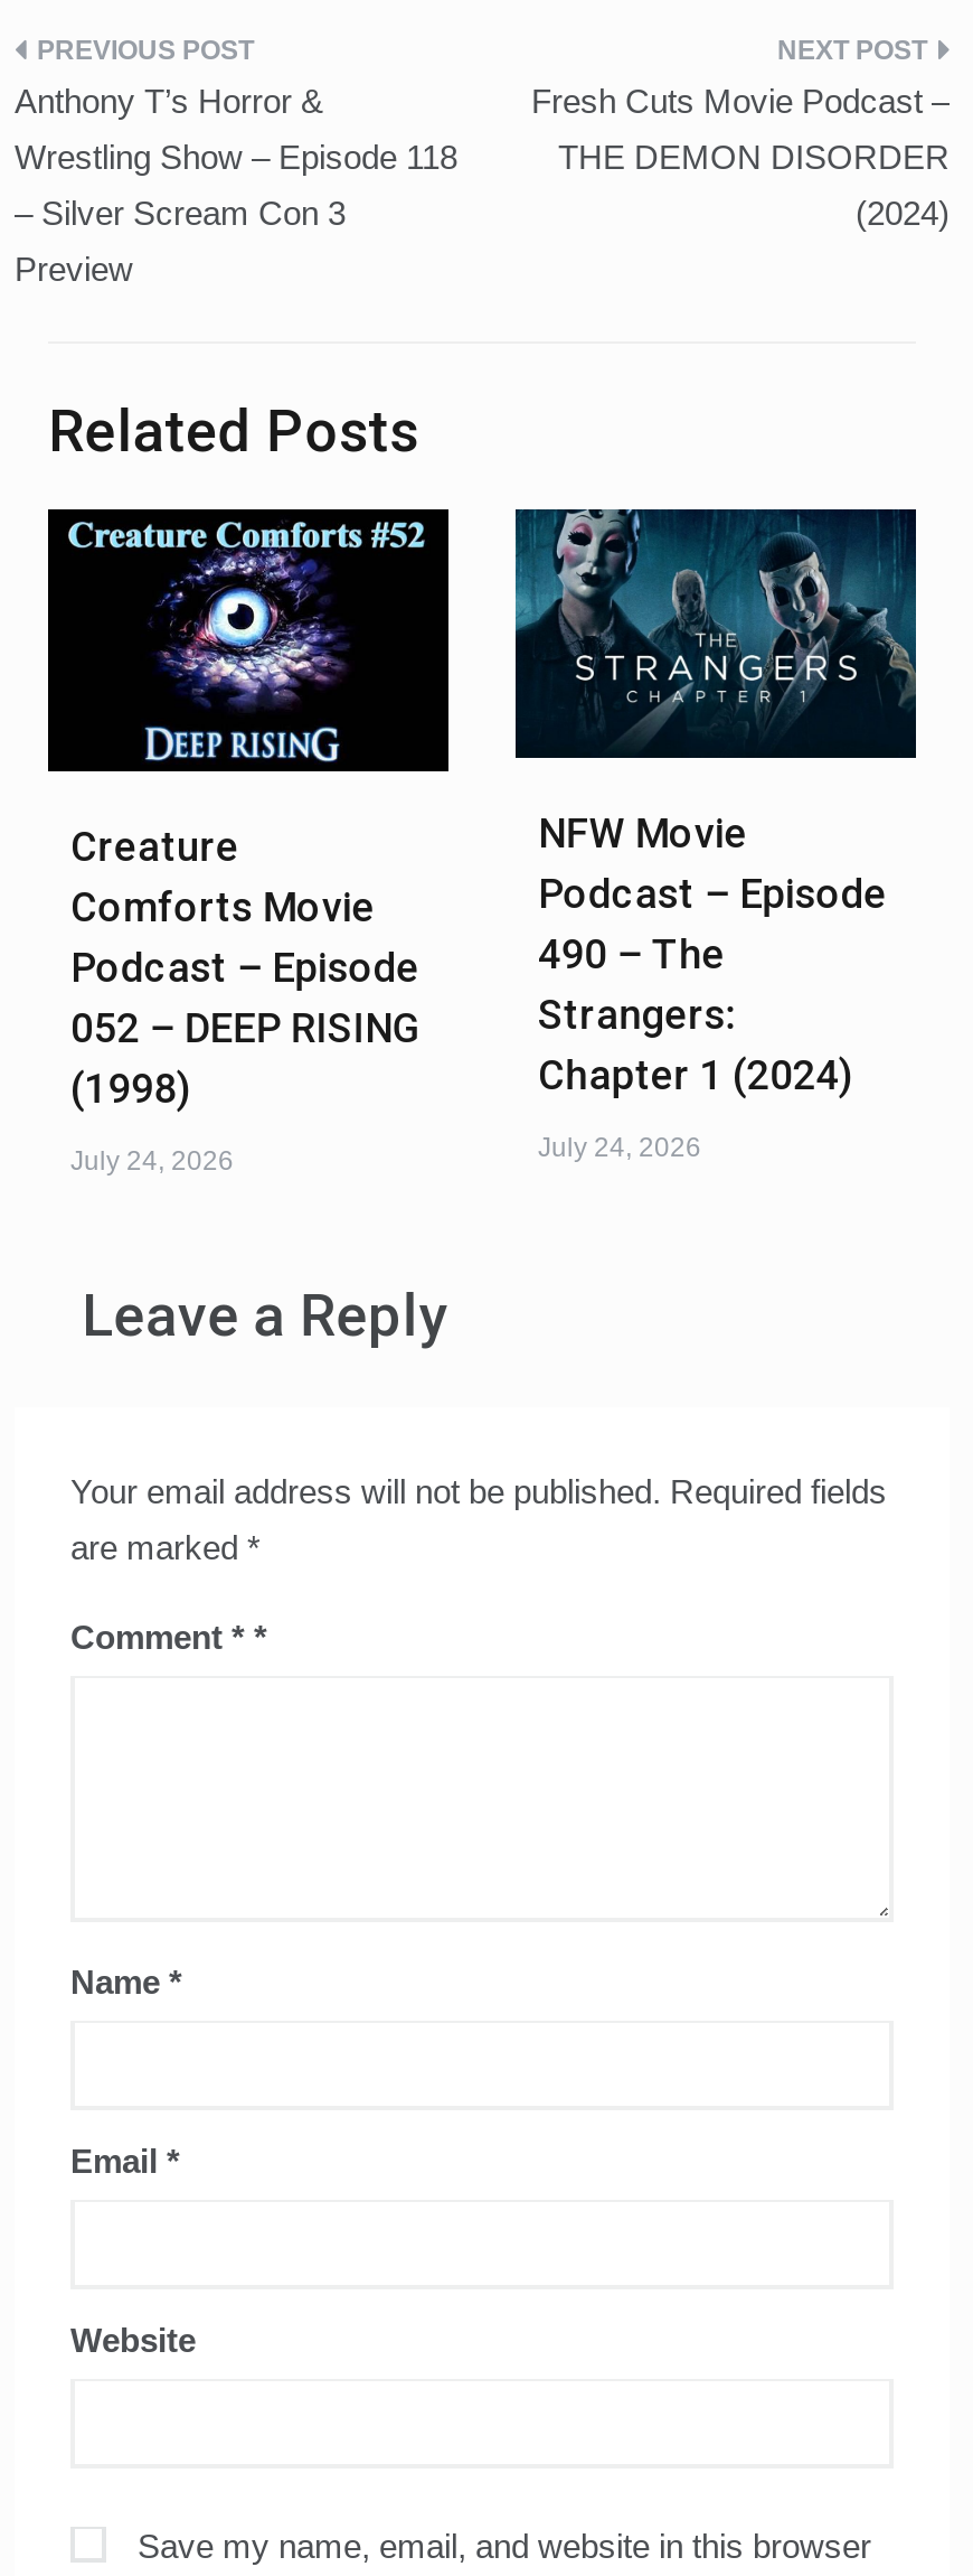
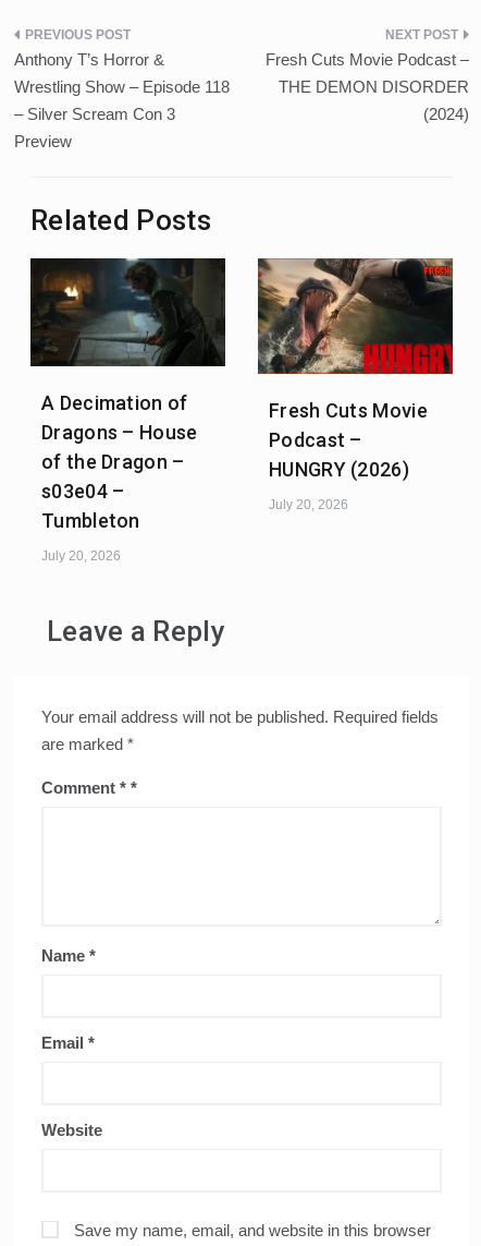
- [image]
- Creature
- Comforts Movie
- Podcast – Episode
- 052 – DEEP RISING
- (1998)
+ [image]
+ A Decimation of
+ Dragons – House
+ of the Dragon –
+ s03e04 –
+ Tumbleton

- [image]
- NFW Movie
- Podcast – Episode
- 490 – The
- Strangers:
- Chapter 1 (2024)
+ [image]
+ Fresh Cuts Movie
+ Podcast –
+ HUNGRY (2026)

- July 24, 2026
+ July 20, 2026

- July 24, 2026
+ July 20, 2026
